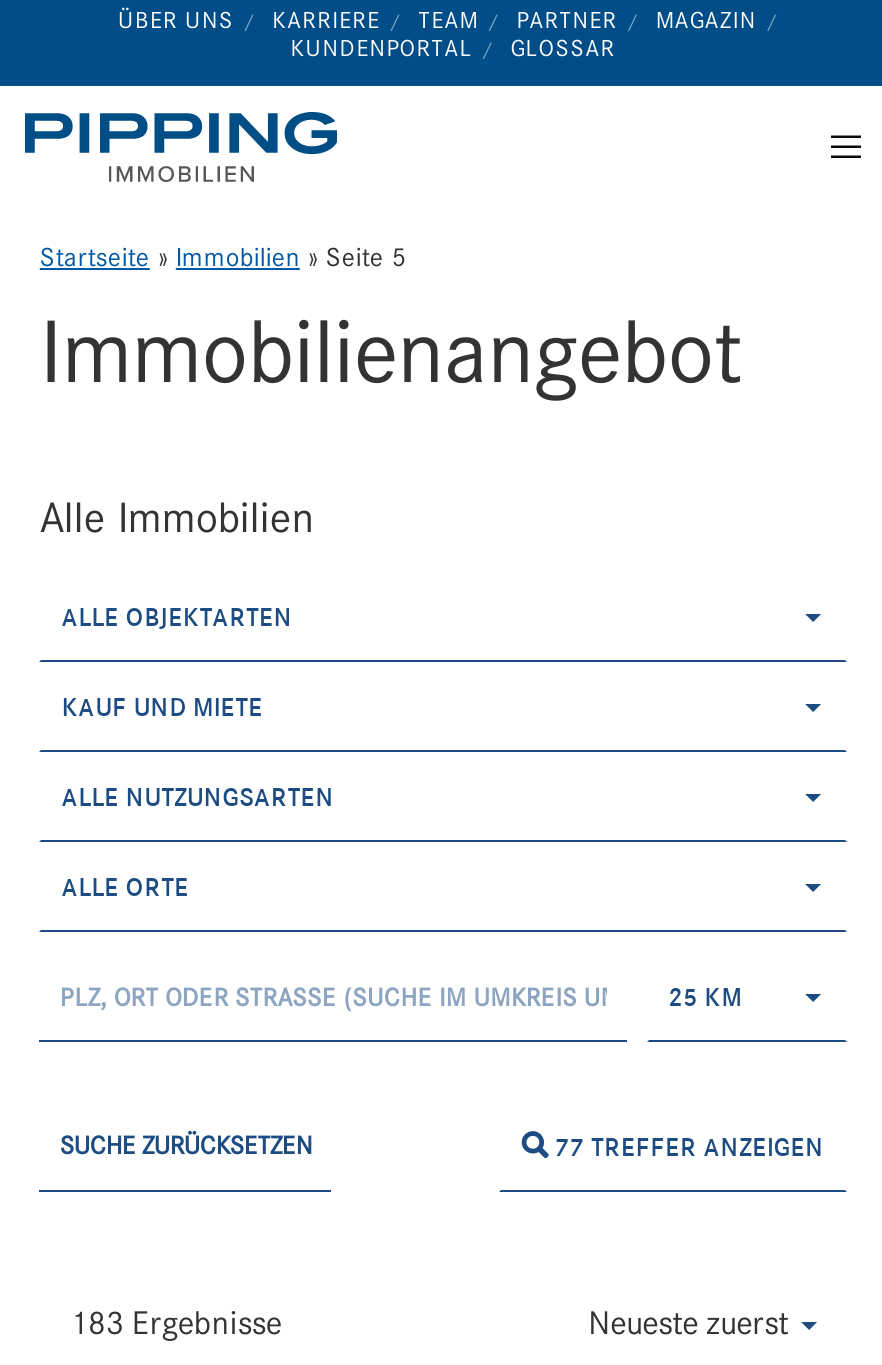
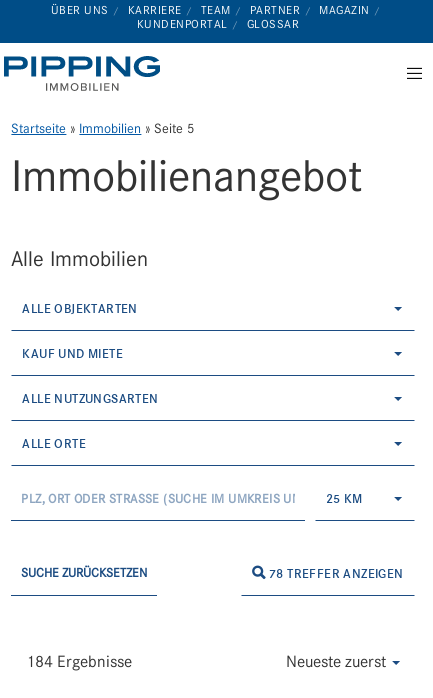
- 77 TREFFER ANZEIGEN
+ 78 TREFFER ANZEIGEN

- 183 Ergebnisse
+ 184 Ergebnisse
